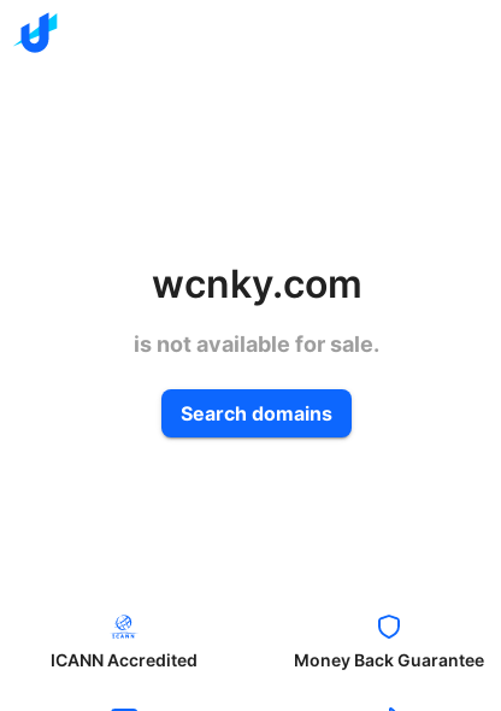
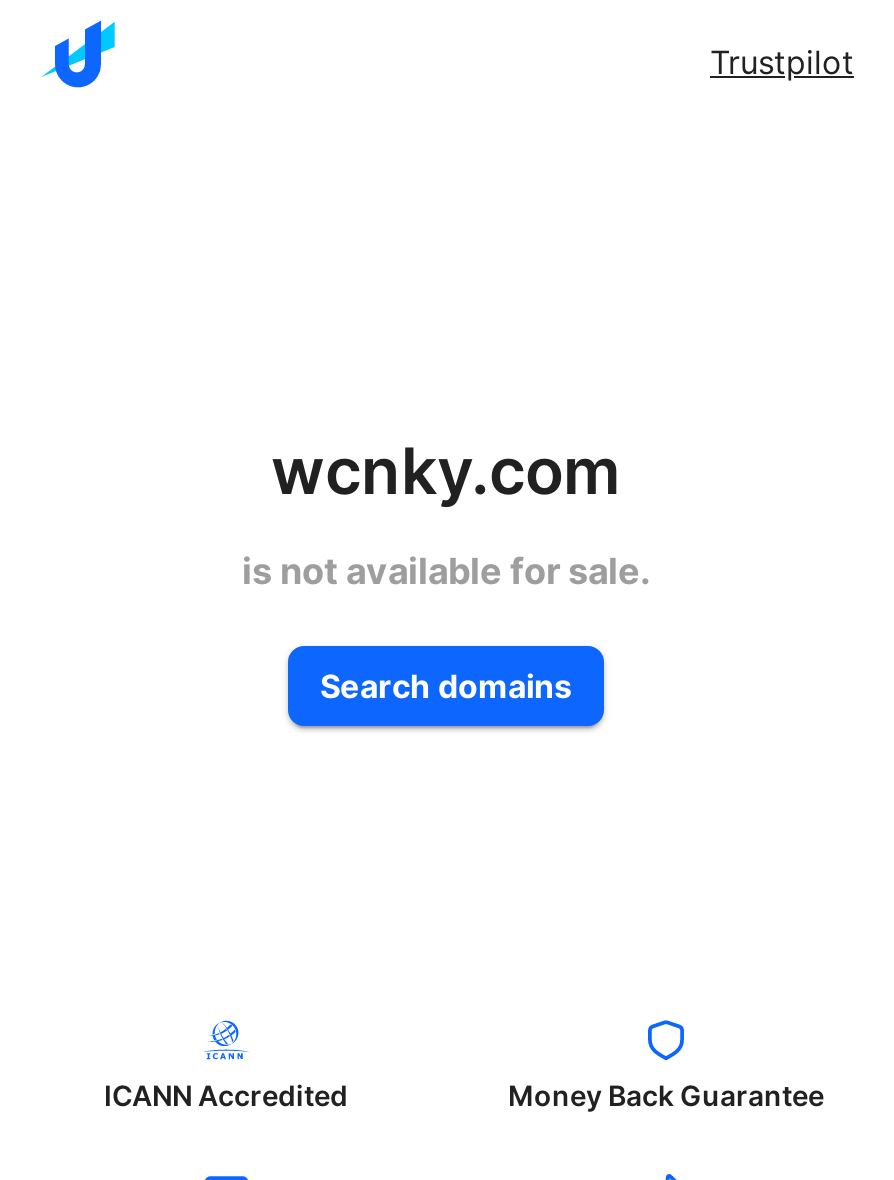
+ Trustpilot
